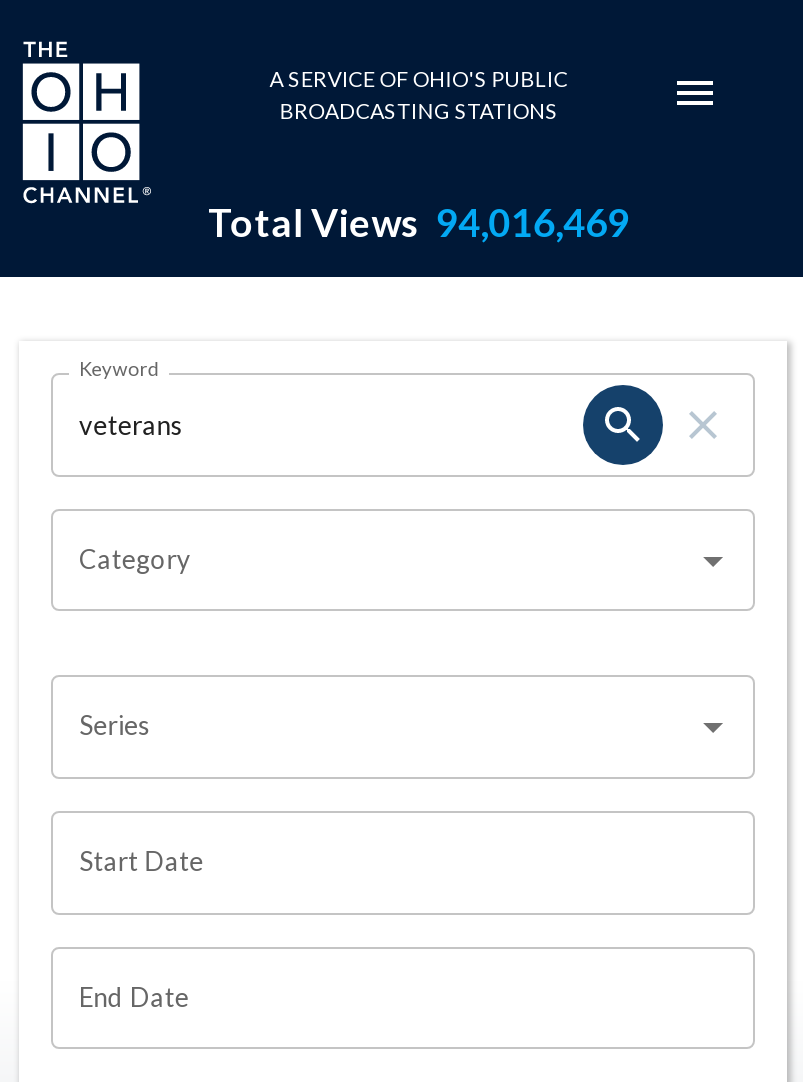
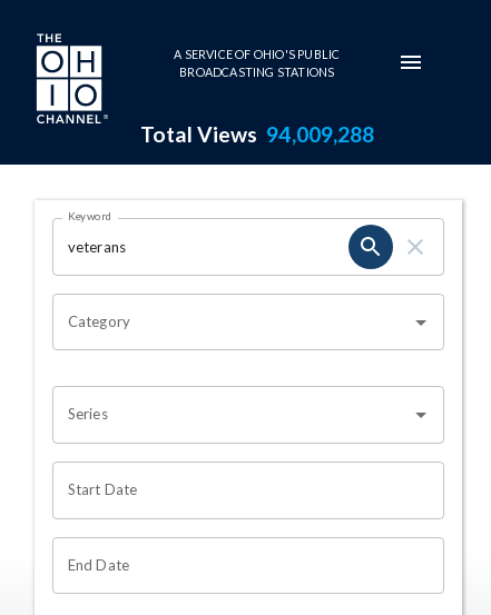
- Total Views 94,016,469
+ Total Views 94,009,288
